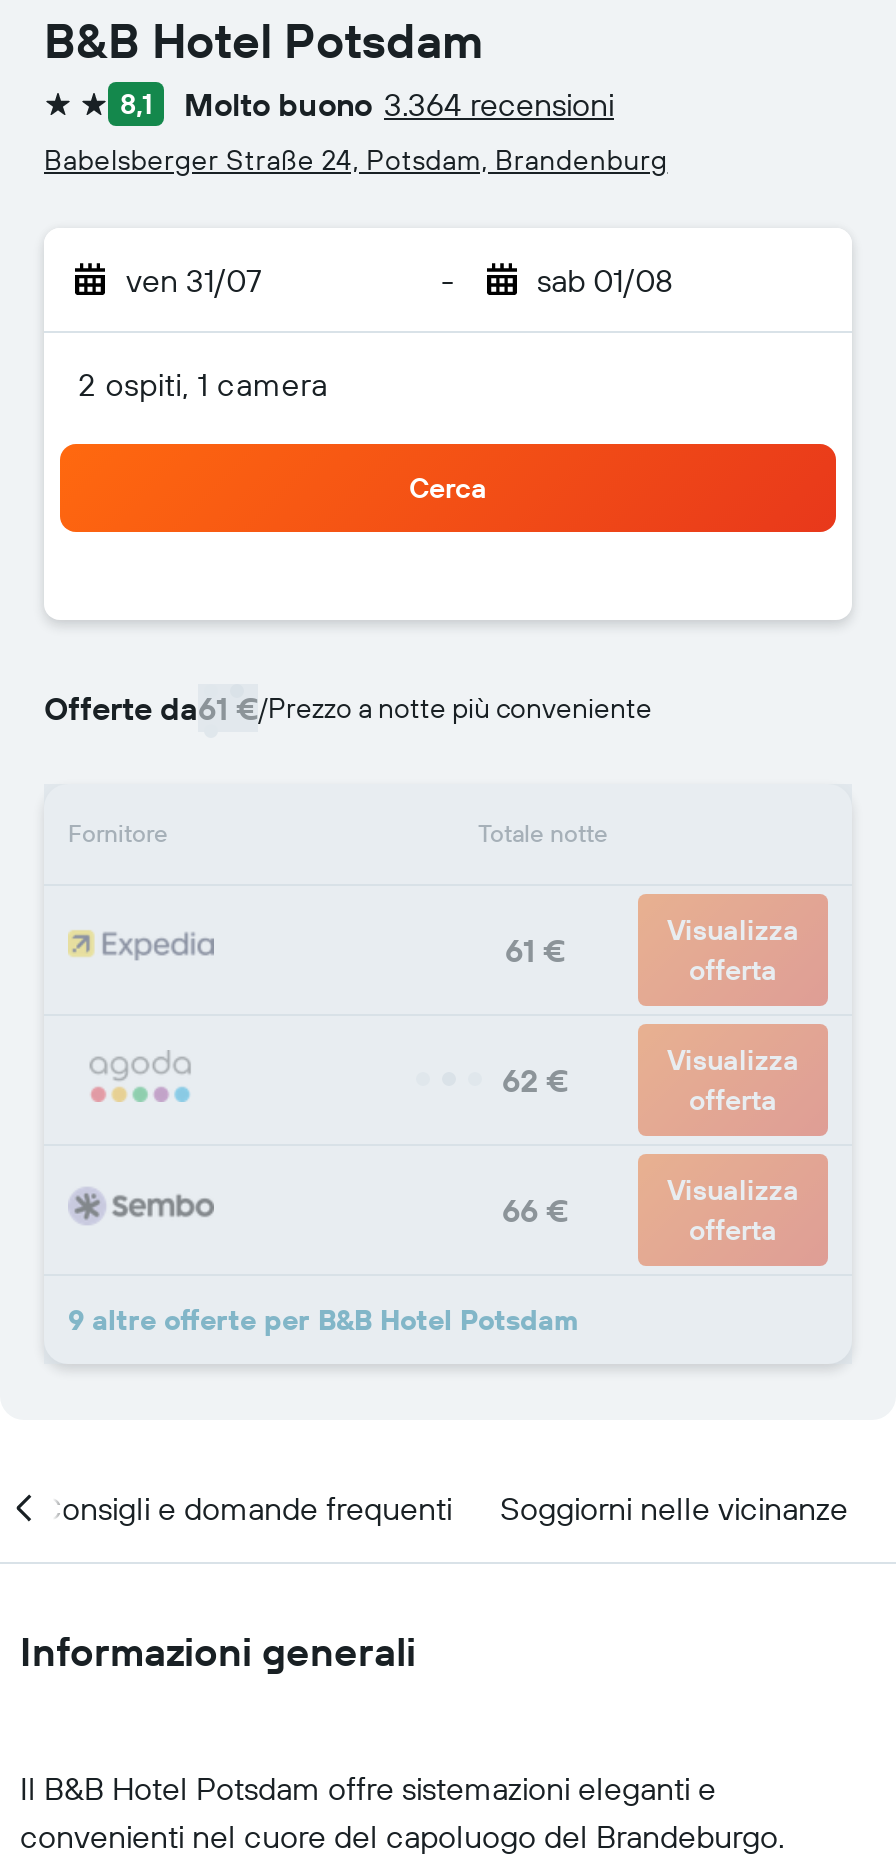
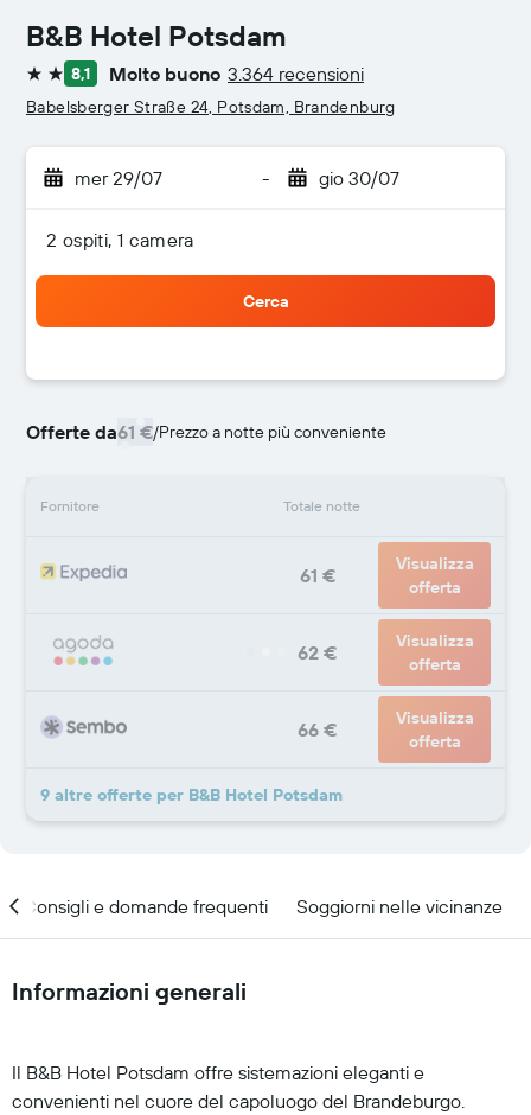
- ven 31/07
+ mer 29/07

- sab 01/08
+ gio 30/07
